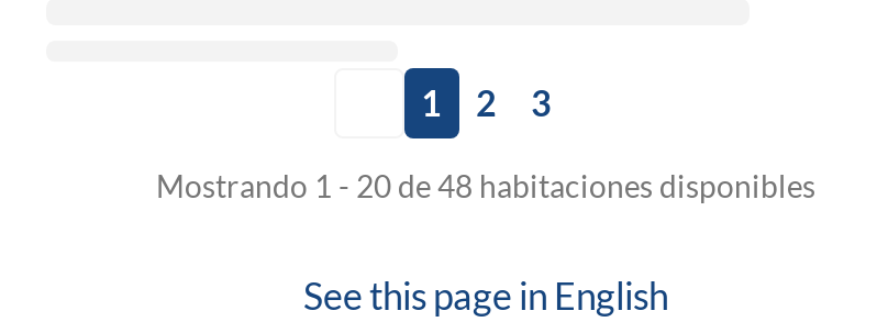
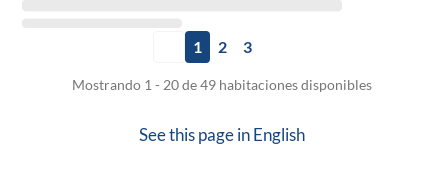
- Mostrando 1 - 20 de 48 habitaciones disponibles
+ Mostrando 1 - 20 de 49 habitaciones disponibles
